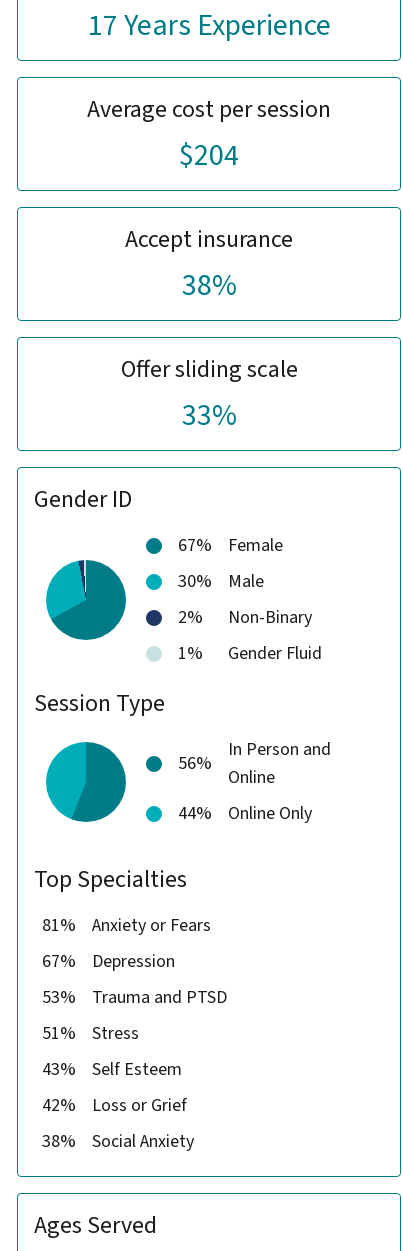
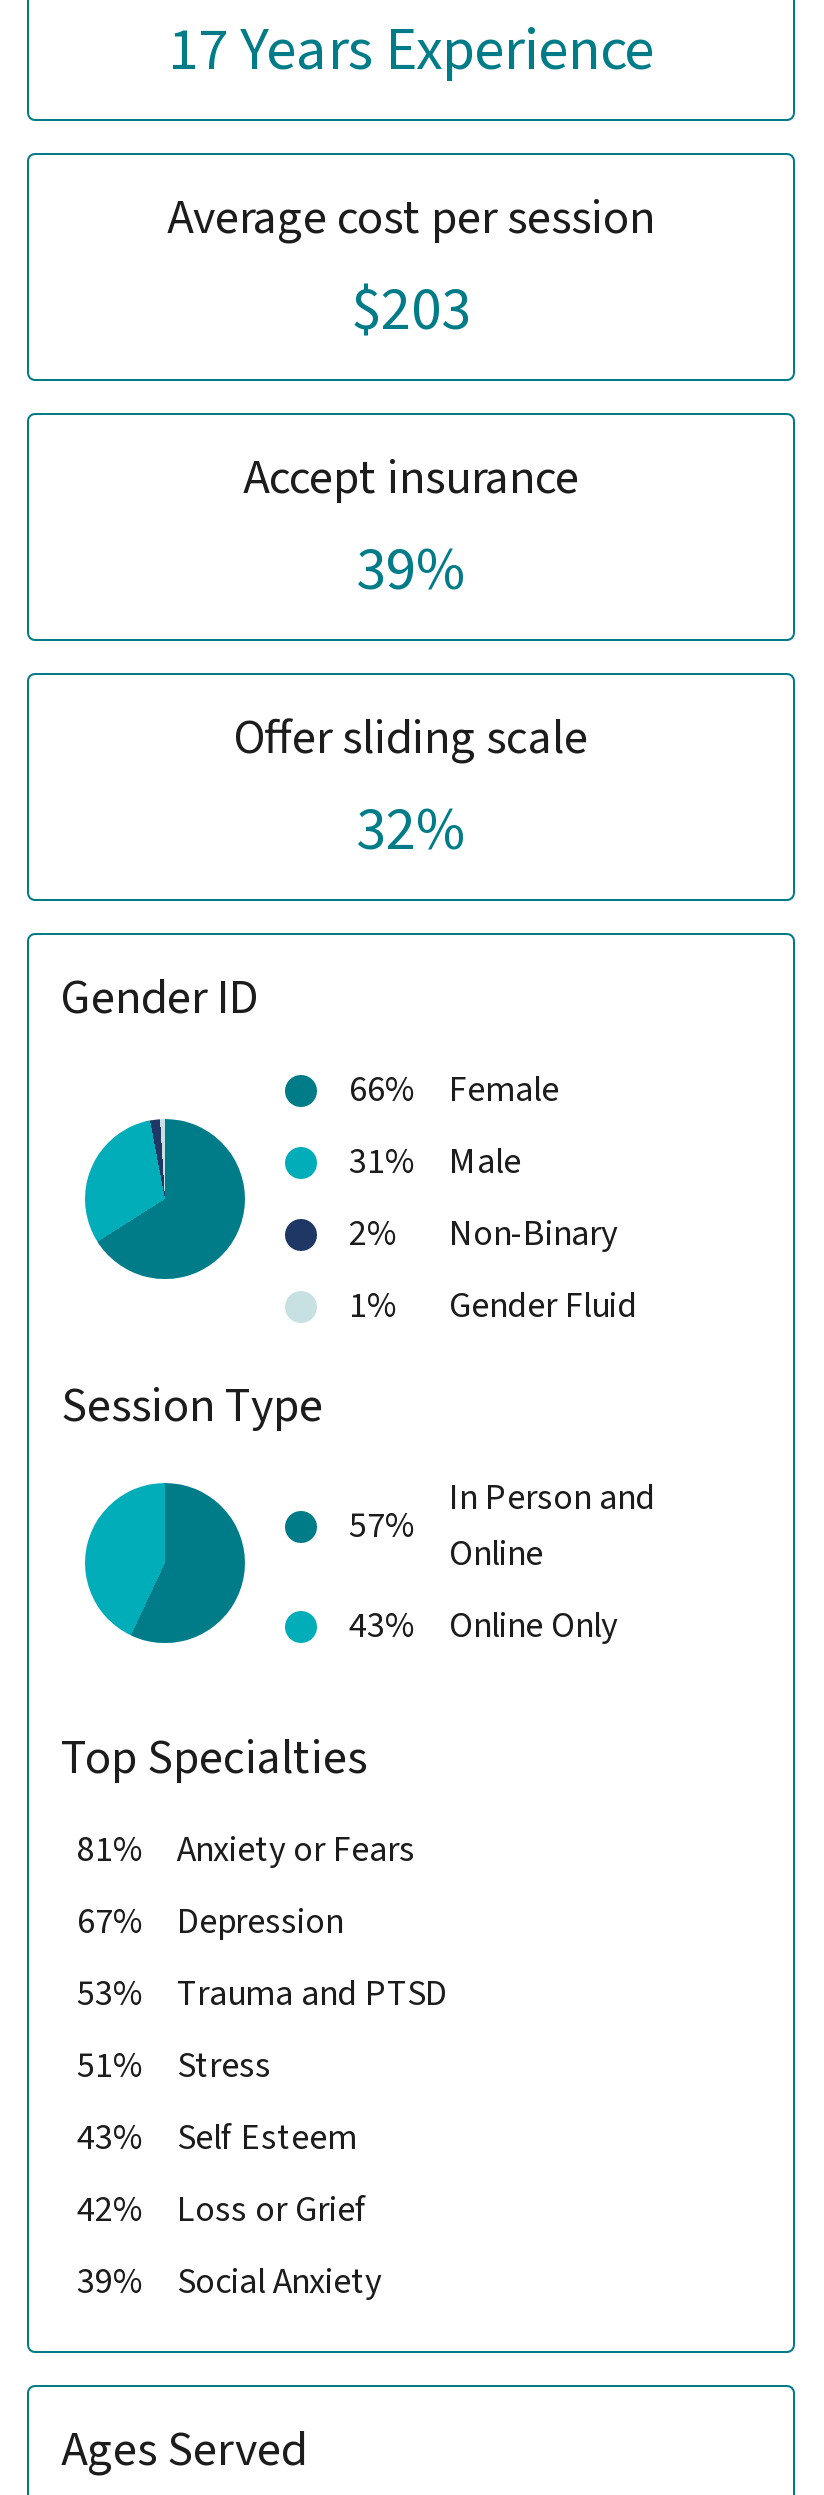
- $204
+ $203

- 38%
+ 39%

- 33%
+ 32%

- 67% Female
+ 66% Female

- 30% Male
+ 31% Male

- 56%
+ 57%

- 44% Online Only
+ 43% Online Only

- 38% Social Anxiety
+ 39% Social Anxiety
